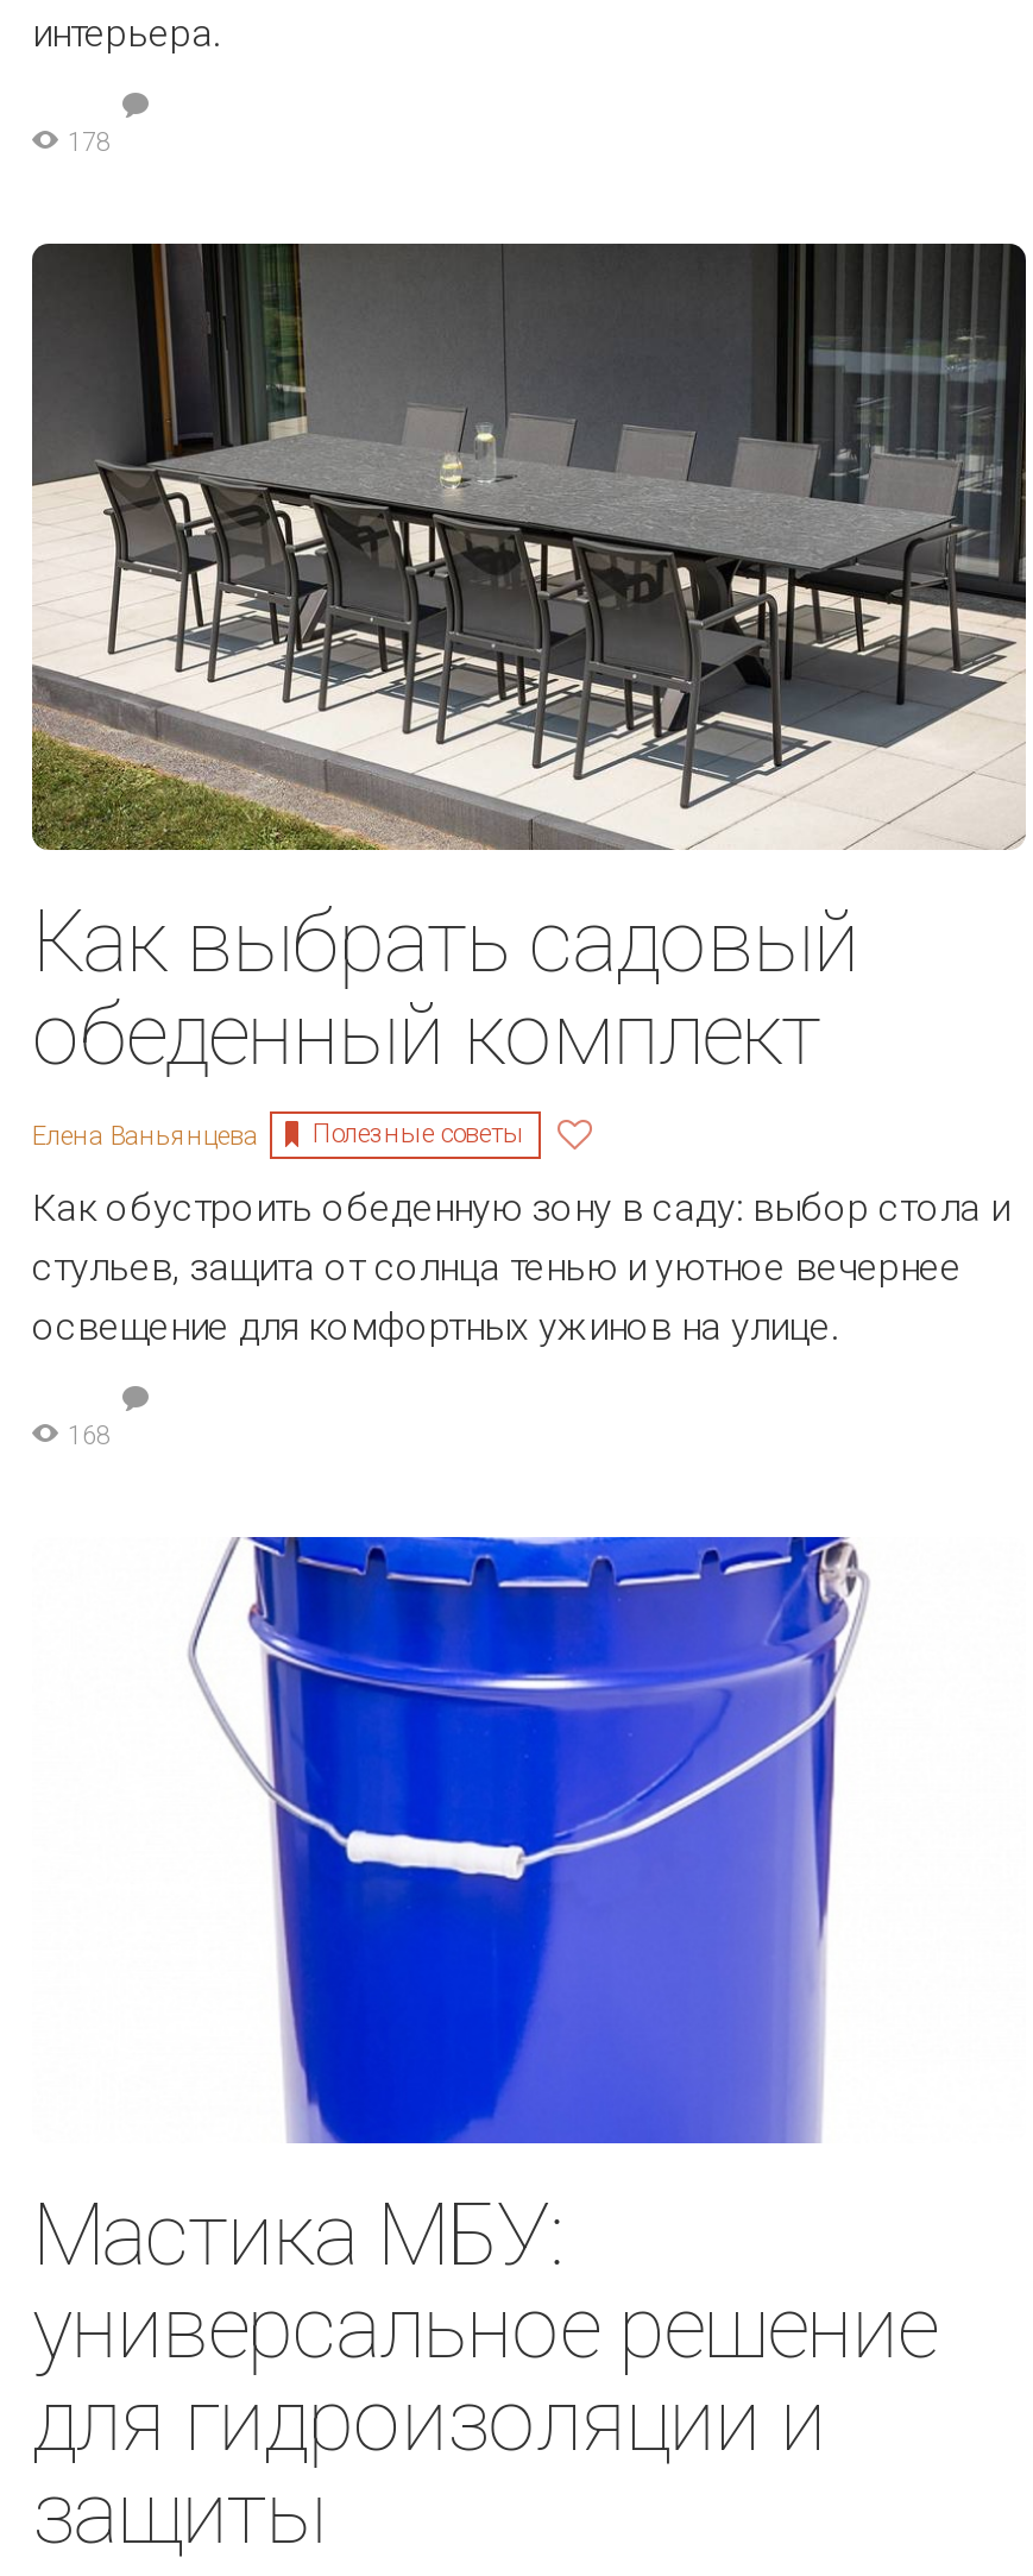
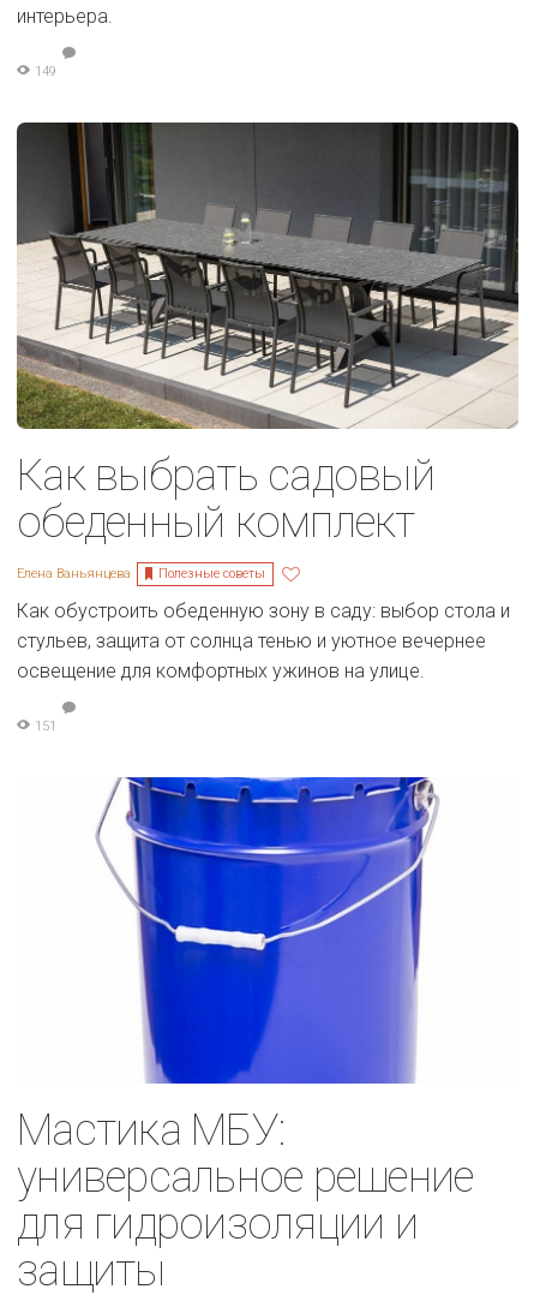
- 178
+ 149

- 168
+ 151
